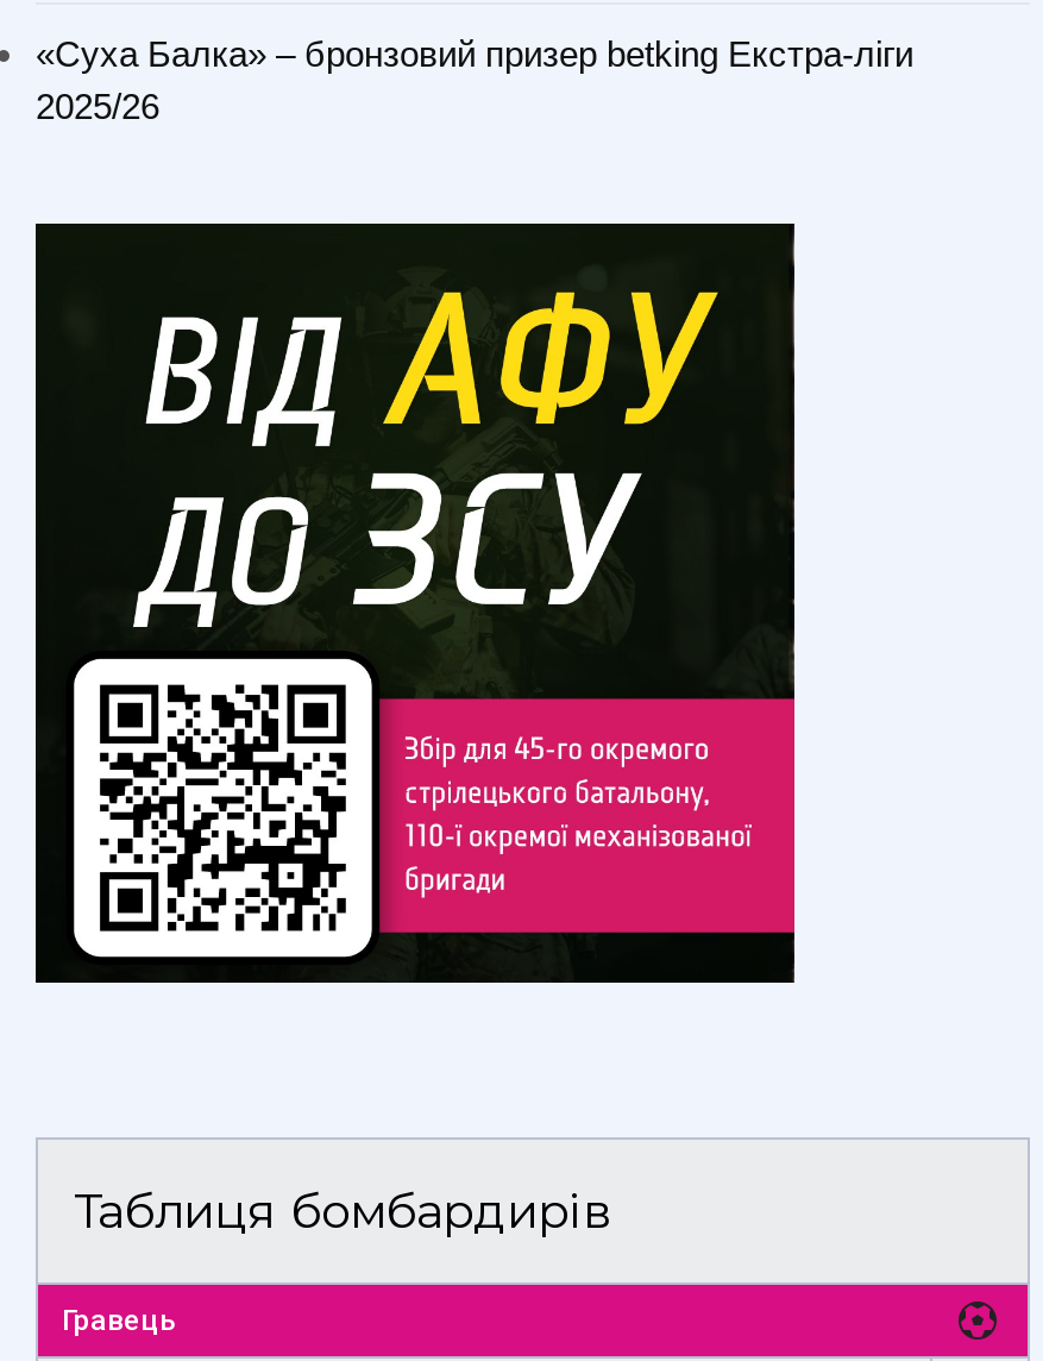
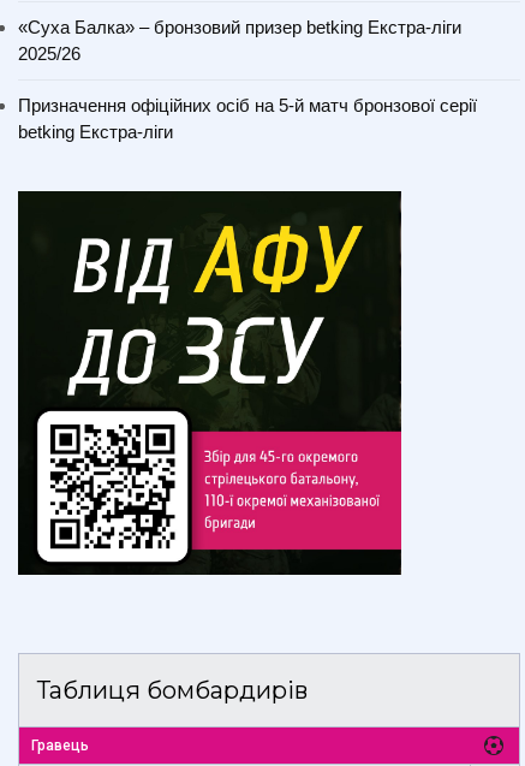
+ Призначення офіційних осіб на 5-й матч бронзової серії
+ betking Екстра-ліги
